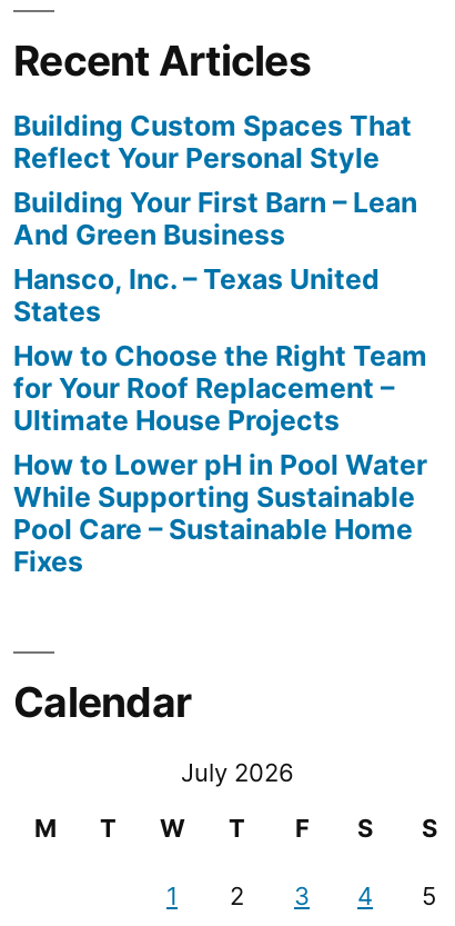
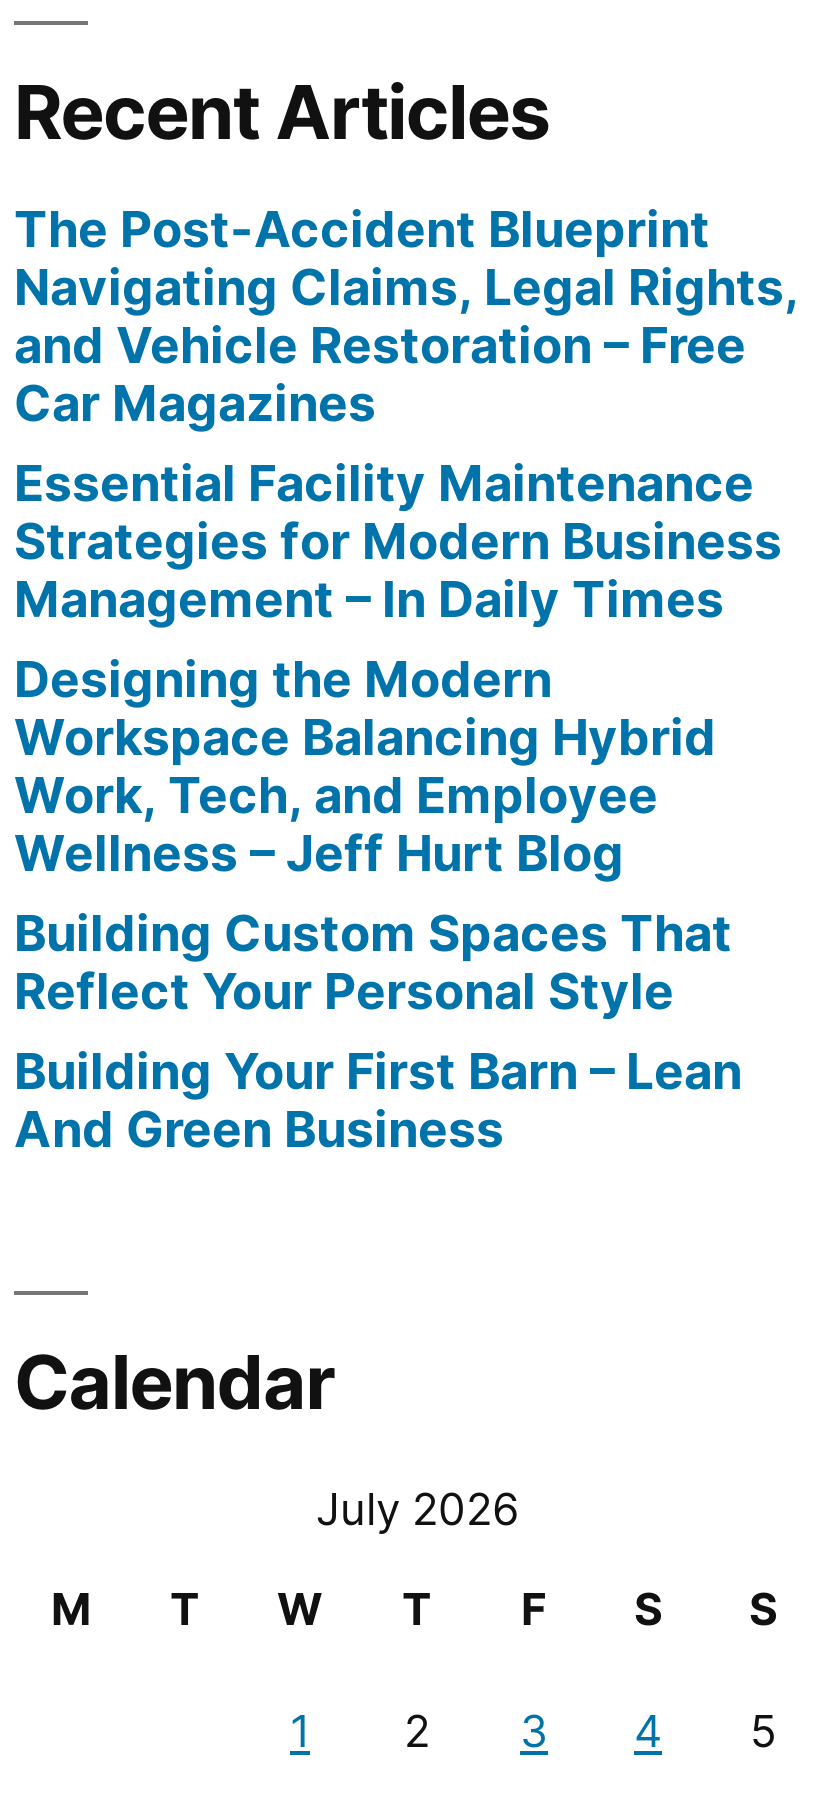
+ The Post-Accident Blueprint
+ Navigating Claims, Legal Rights,
+ and Vehicle Restoration – Free
+ Car Magazines
+ Essential Facility Maintenance
+ Strategies for Modern Business
+ Management – In Daily Times
+ Designing the Modern
+ Workspace Balancing Hybrid
+ Work, Tech, and Employee
+ Wellness – Jeff Hurt Blog

moved down: Building Custom Spaces That | Reflect Your Personal Style | Building Your First Barn – Lean | And Green Business

- Hansco, Inc. – Texas United
- States
- How to Choose the Right Team
- for Your Roof Replacement –
- Ultimate House Projects
- How to Lower pH in Pool Water
- While Supporting Sustainable
- Pool Care – Sustainable Home
- Fixes
